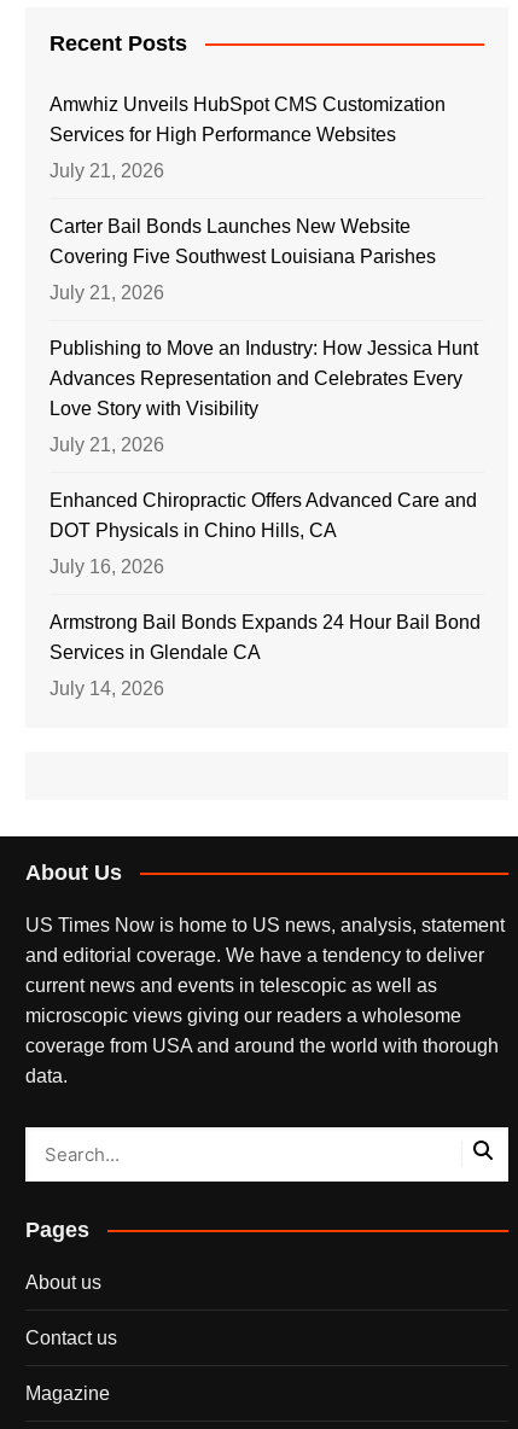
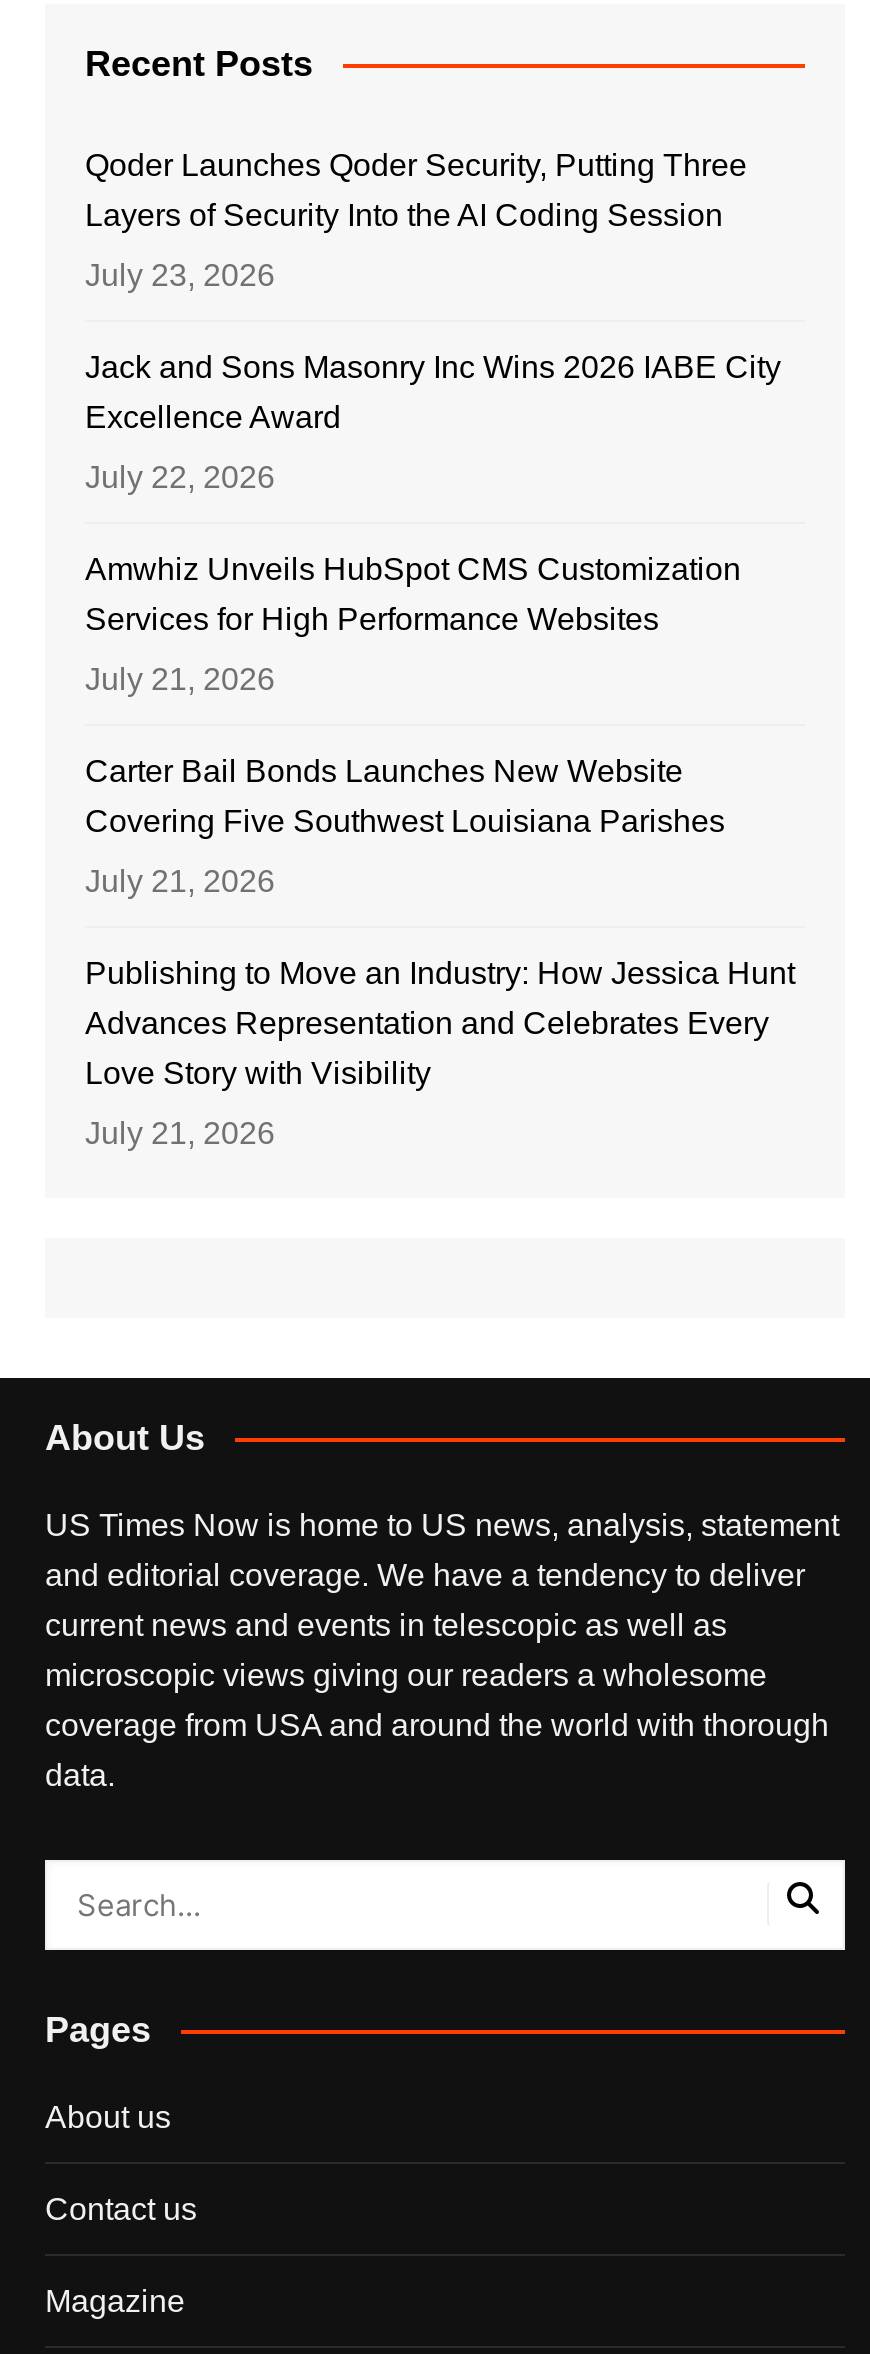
+ Qoder Launches Qoder Security, Putting Three
+ Layers of Security Into the AI Coding Session
+ July 23, 2026
+ Jack and Sons Masonry Inc Wins 2026 IABE City
+ Excellence Award
+ July 22, 2026

moved down: Amwhiz Unveils HubSpot CMS Customization | Services for High Performance Websites | July 21, 2026 | ... | Love Story with Visibility | July 21, 2026

- Enhanced Chiropractic Offers Advanced Care and
- DOT Physicals in Chino Hills, CA
- July 16, 2026
- Armstrong Bail Bonds Expands 24 Hour Bail Bond
- Services in Glendale CA
- July 14, 2026
